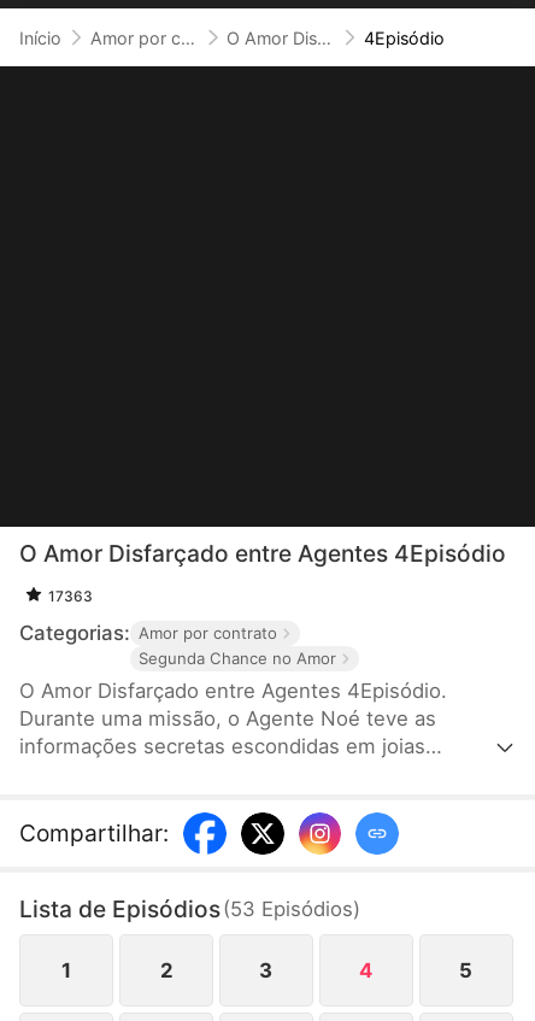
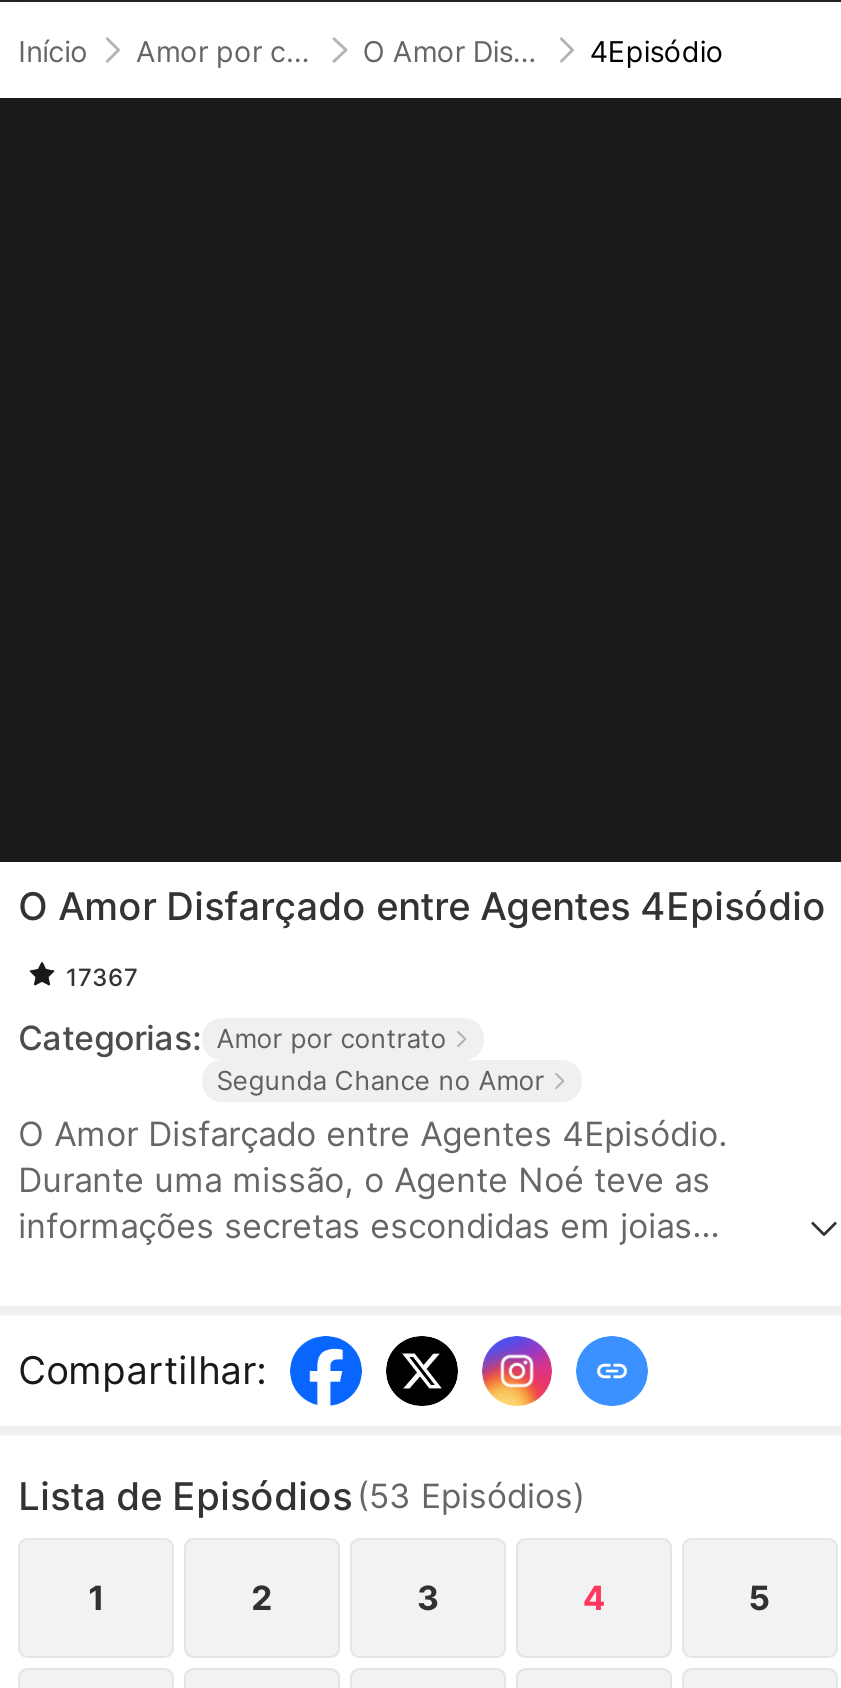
- 17363
+ 17367
